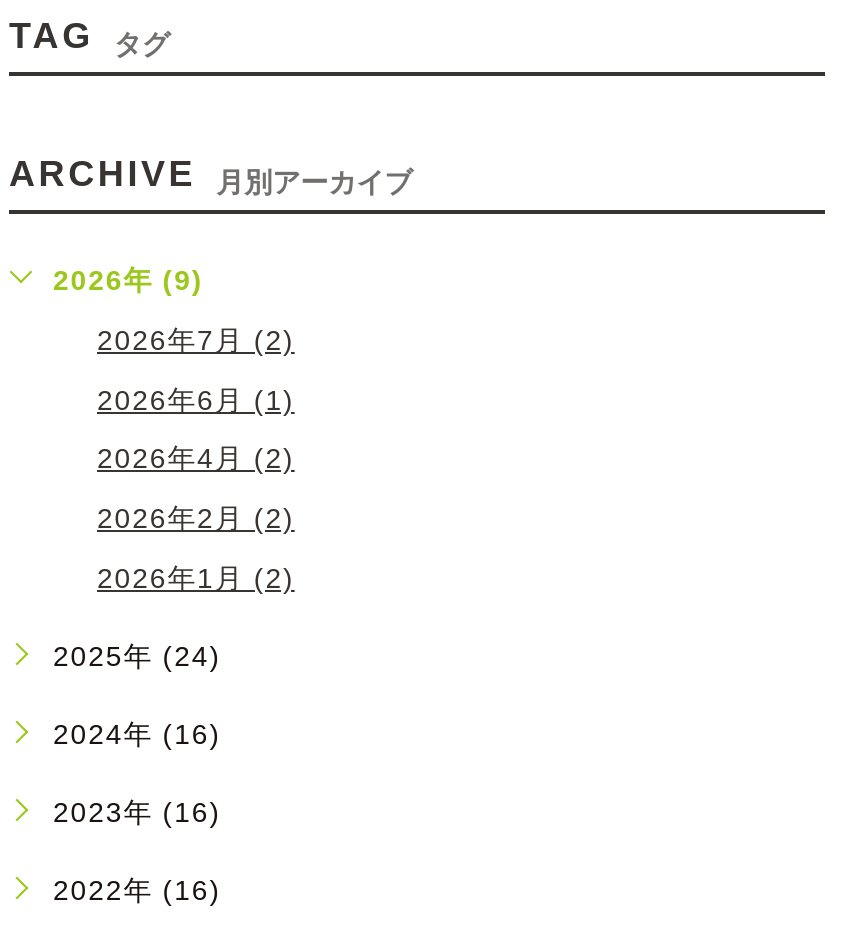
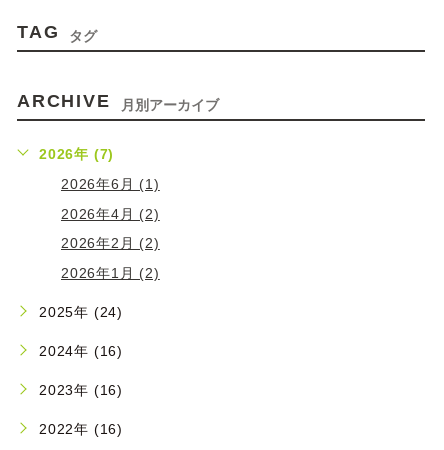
- 2026年 (9)
- 2026年7月 (2)
+ 2026年 (7)
